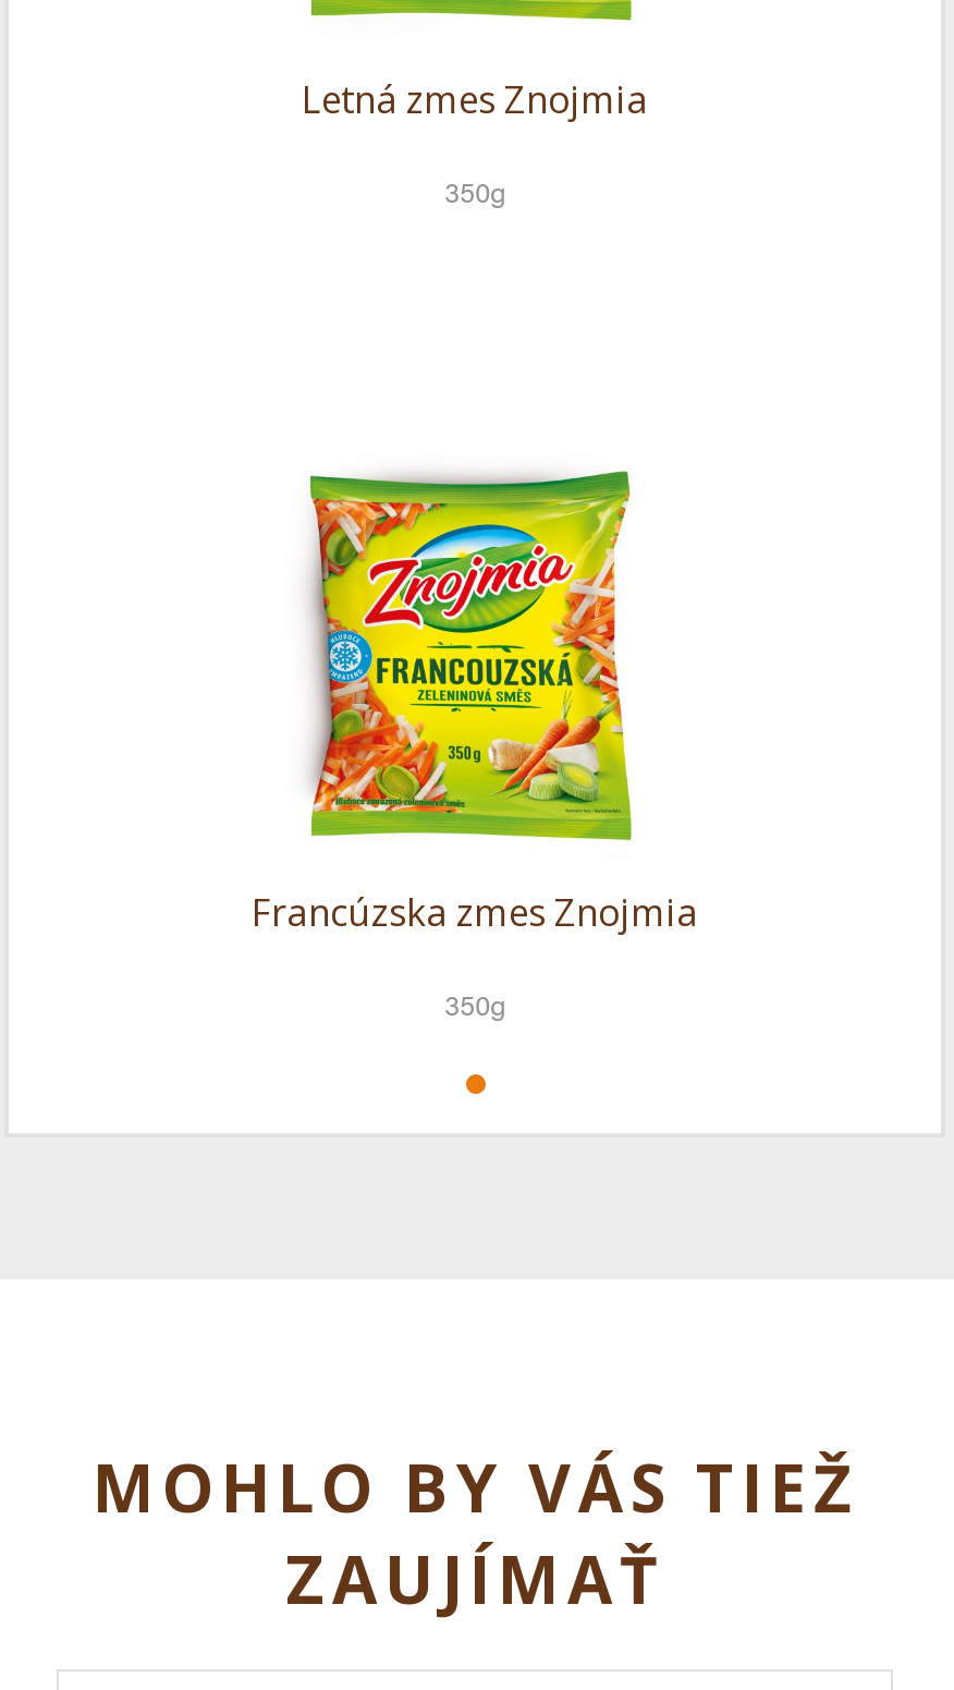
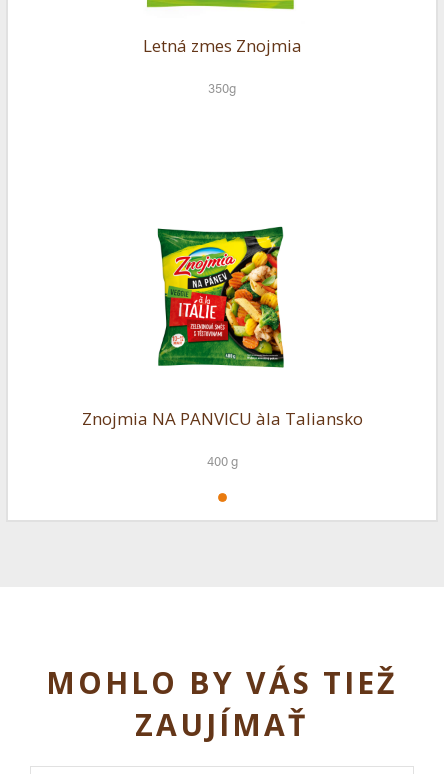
- [image]
- Francúzska zmes Znojmia
+ [image]
+ Znojmia NA PANVICU àla Taliansko

- 350g
+ 400 g
